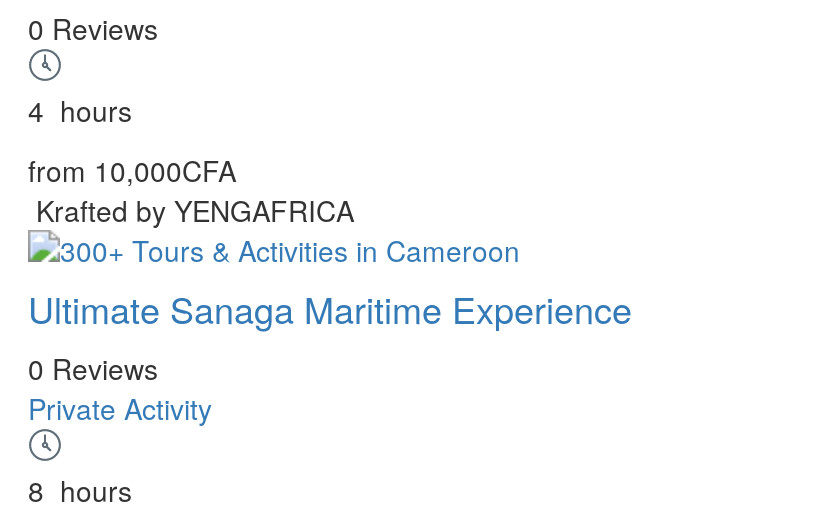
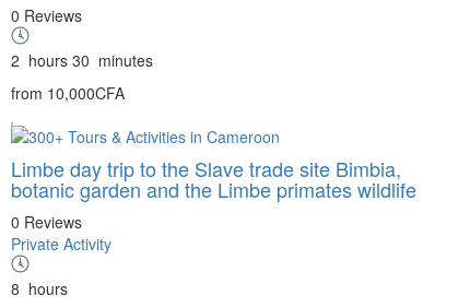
- 4 hours
+ 2 hours 30 minutes

- Krafted by YENGAFRICA
- Ultimate Sanaga Maritime Experience
+ Limbe day trip to the Slave trade site Bimbia,
+ botanic garden and the Limbe primates wildlife
